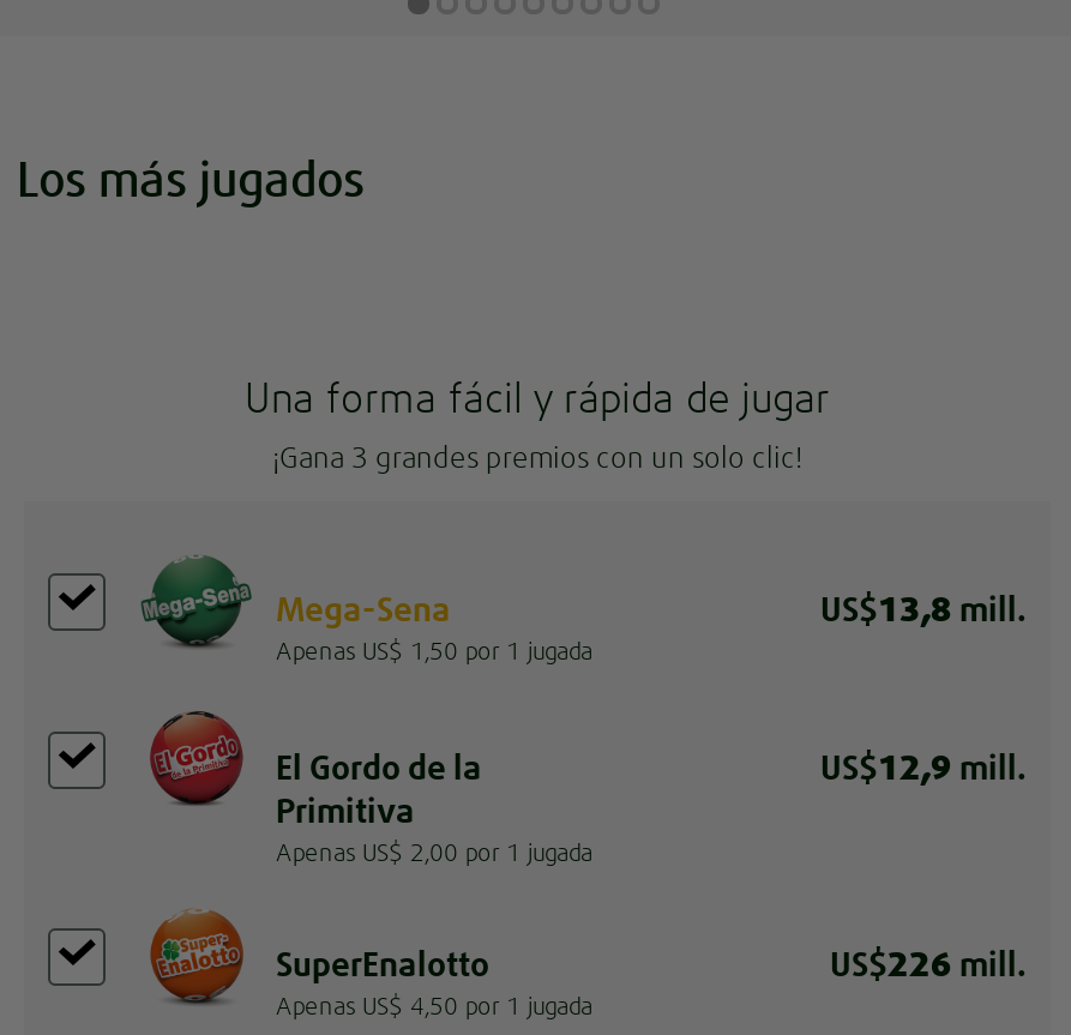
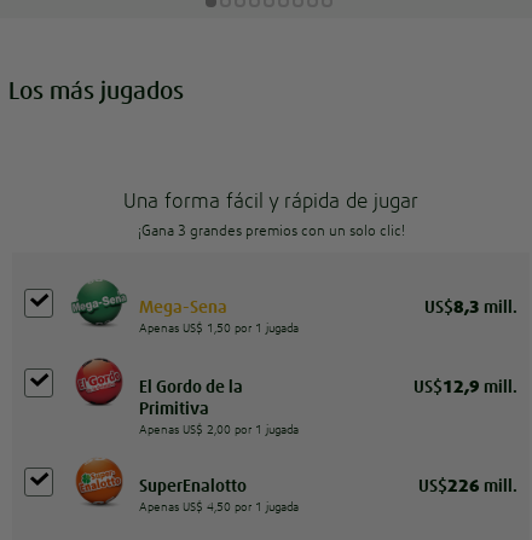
- US$13,8 mill.
+ US$8,3 mill.
